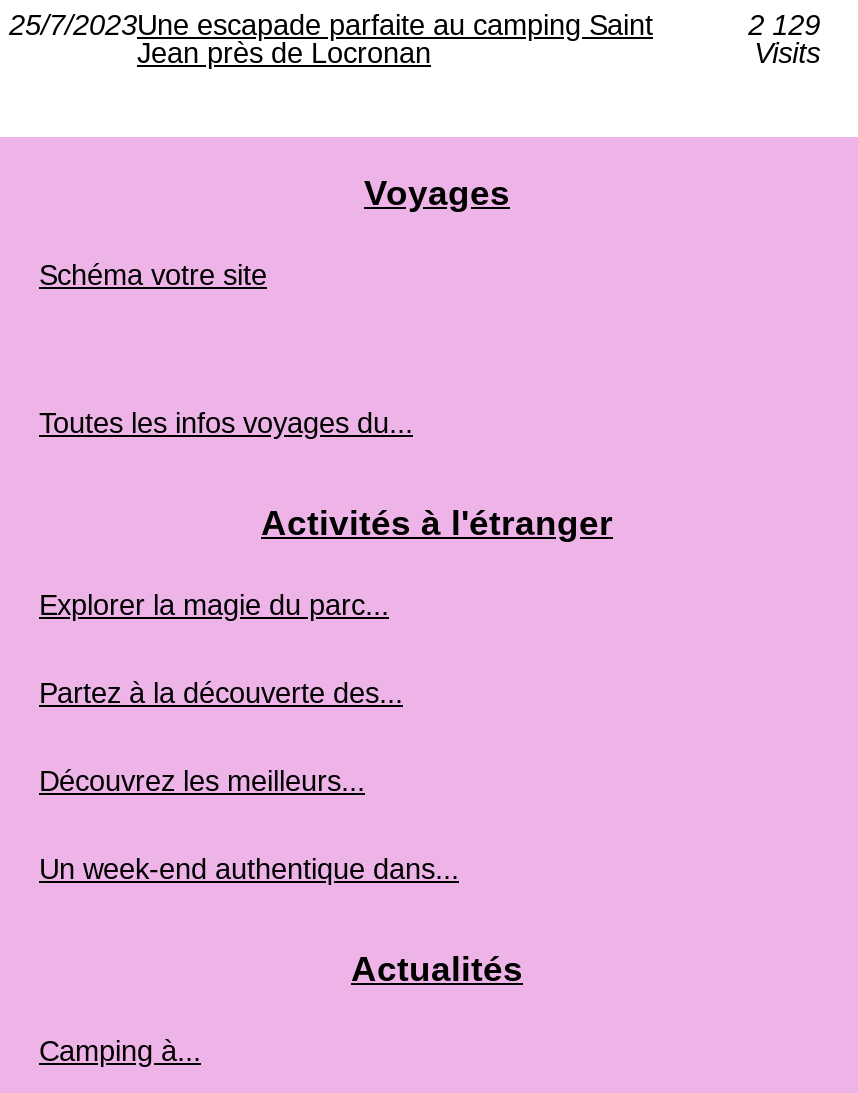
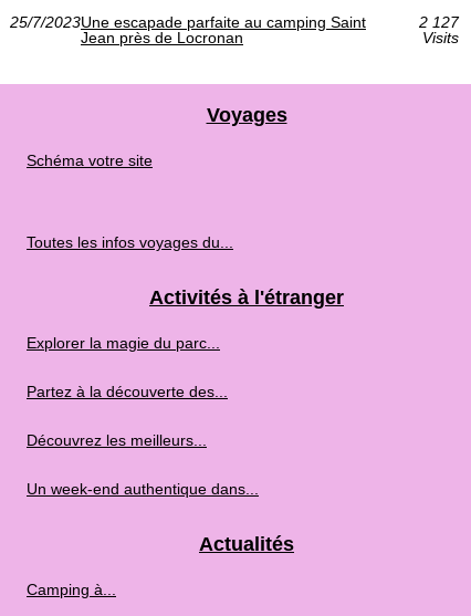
- 2 129
+ 2 127
